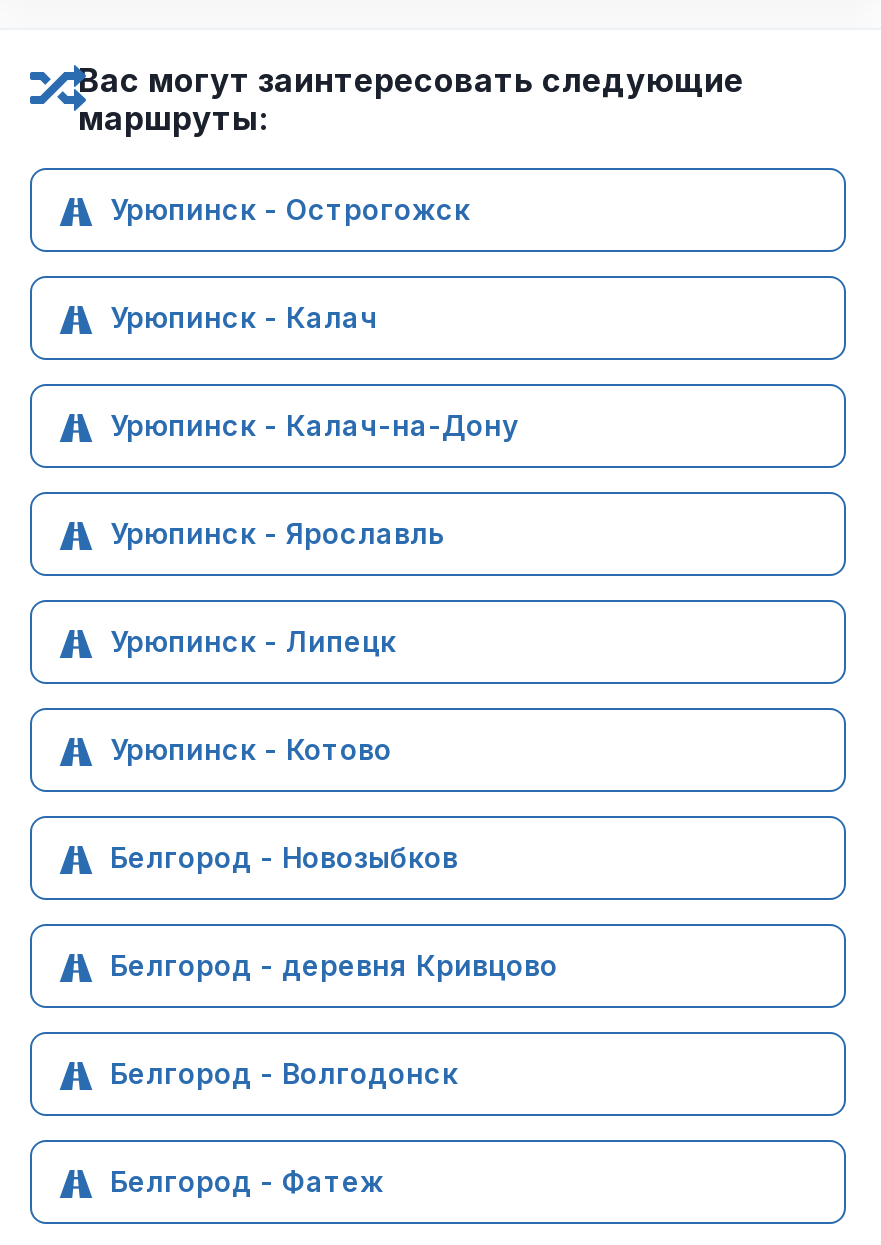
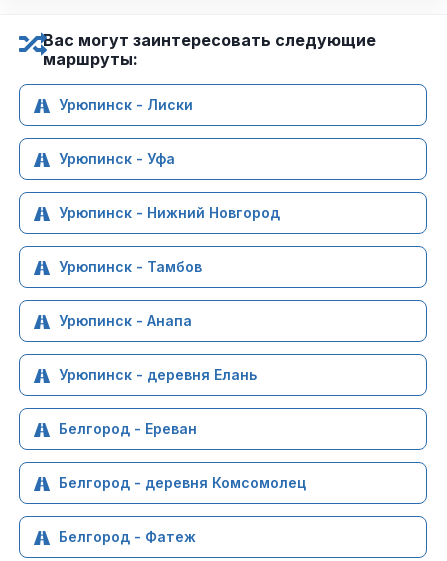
- Урюпинск - Острогожск
- Урюпинск - Калач
- Урюпинск - Калач-на-Дону
- Урюпинск - Ярославль
- Урюпинск - Липецк
- Урюпинск - Котово
- Белгород - Новозыбков
- Белгород - деревня Кривцово
- Белгород - Волгодонск
+ Урюпинск - Лиски
+ Урюпинск - Уфа
+ Урюпинск - Нижний Новгород
+ Урюпинск - Тамбов
+ Урюпинск - Анапа
+ Урюпинск - деревня Елань
+ Белгород - Ереван
+ Белгород - деревня Комсомолец
